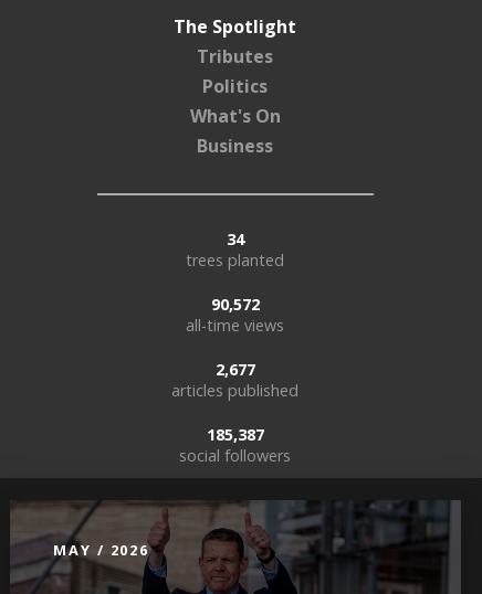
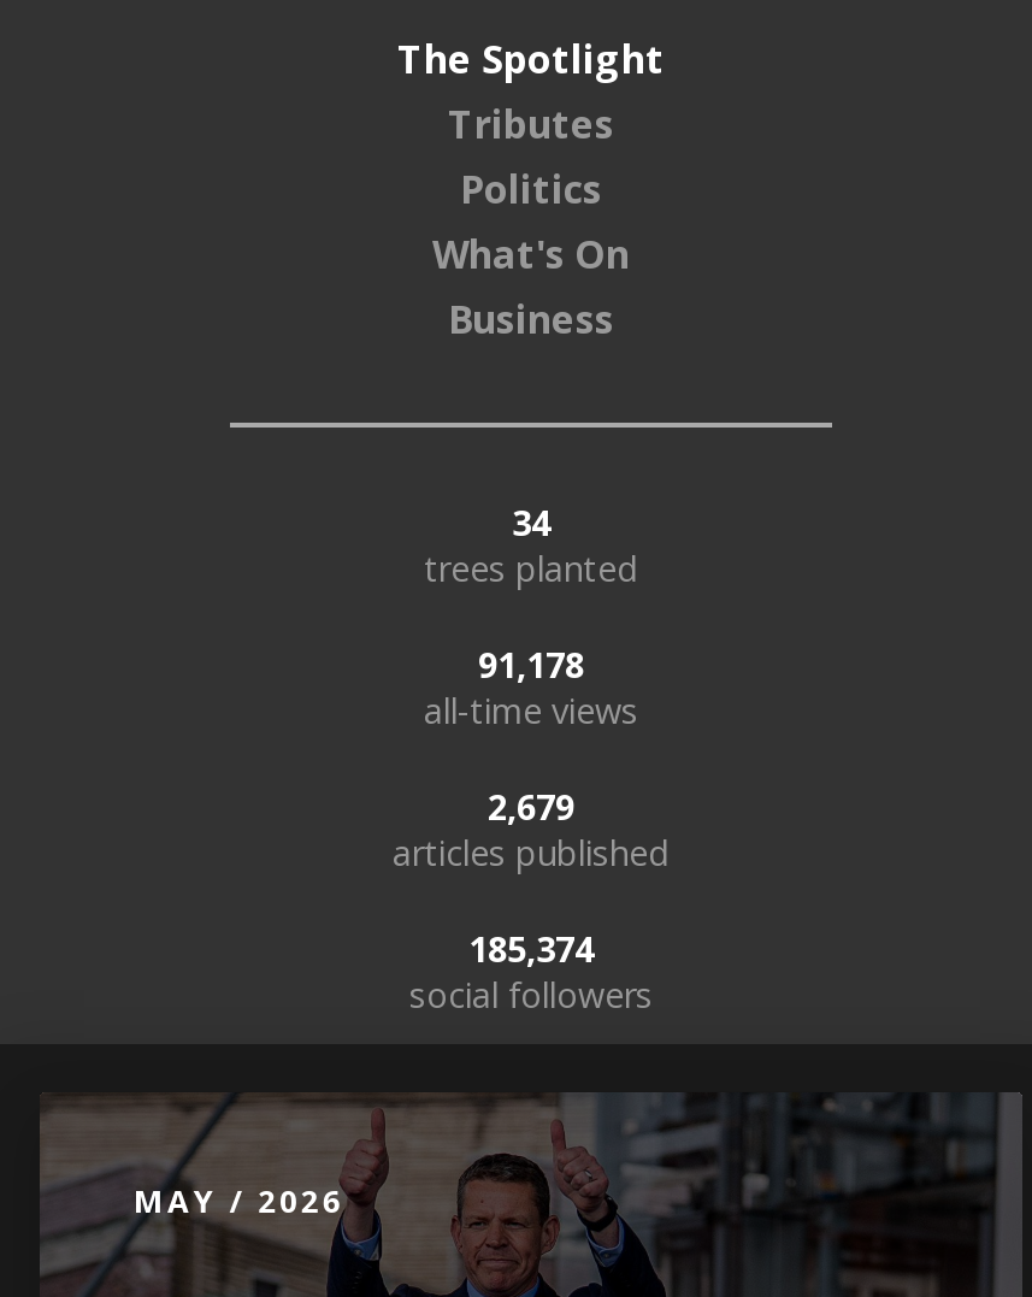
- 90,572
+ 91,178

- 2,677
+ 2,679

- 185,387
+ 185,374
